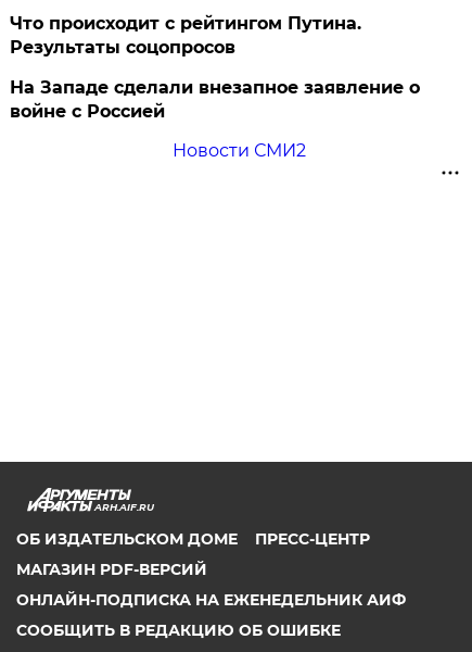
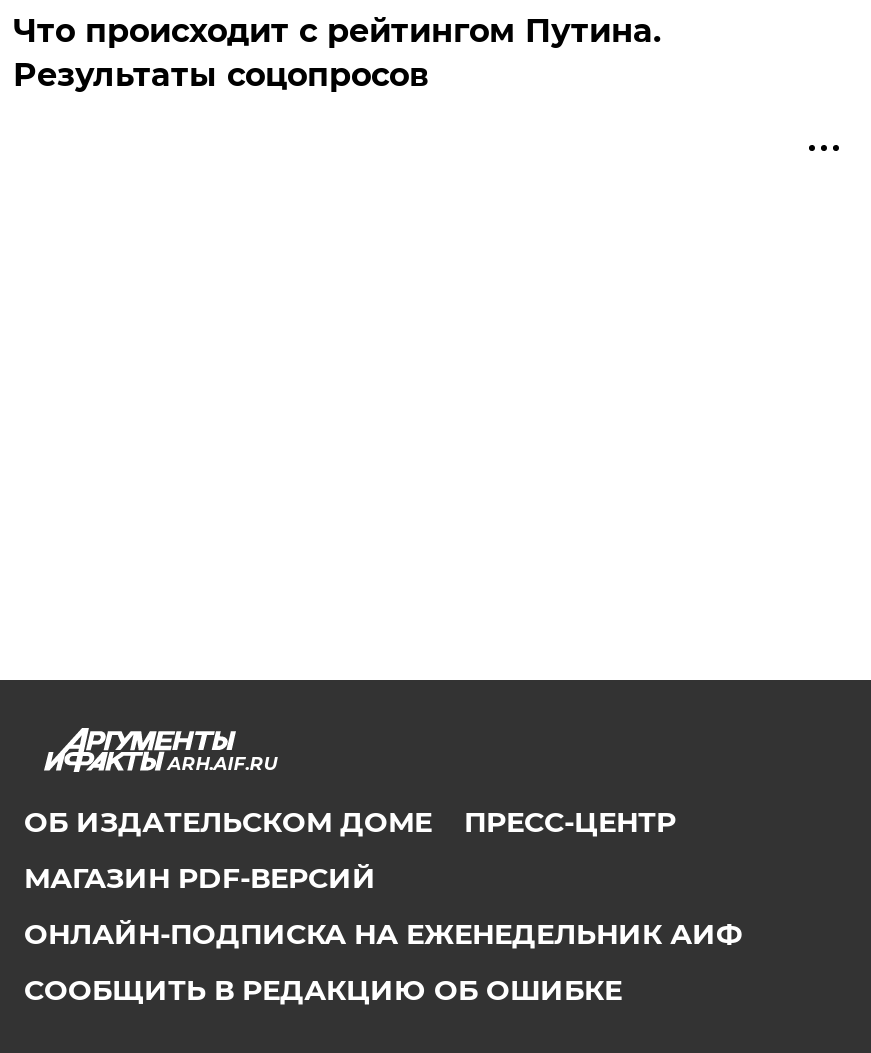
- На Западе сделали внезапное заявление о
- войне с Россией
- Новости СМИ2
